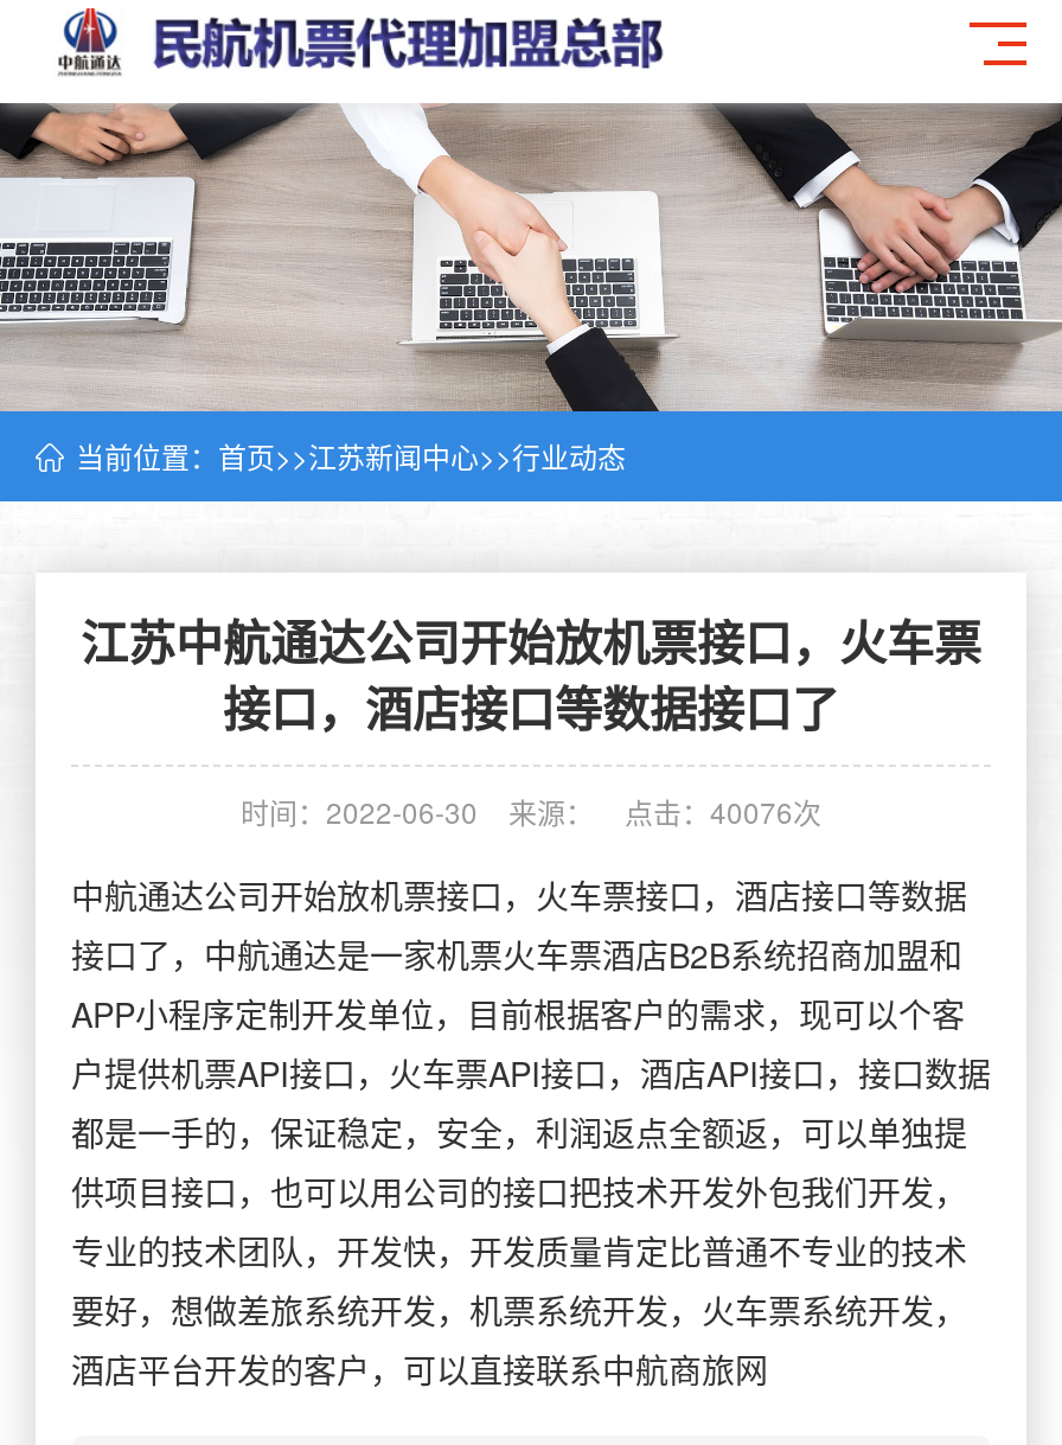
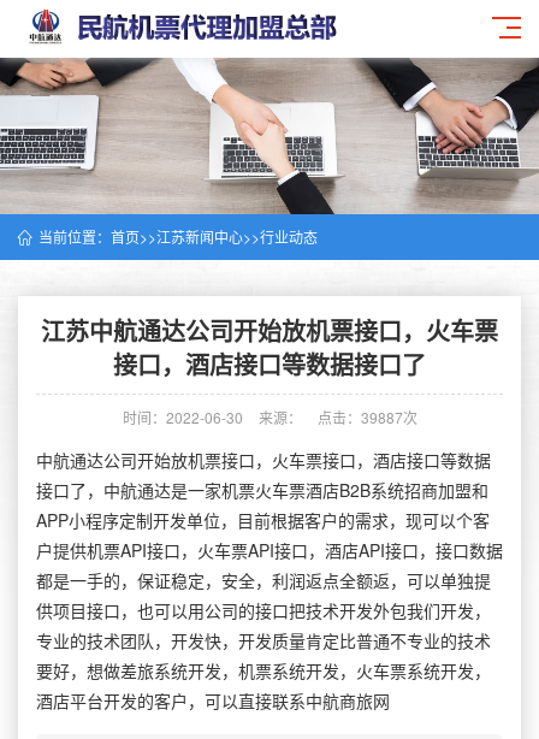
- 时间：2022-06-30 来源： 点击：40076次
+ 时间：2022-06-30 来源： 点击：39887次
